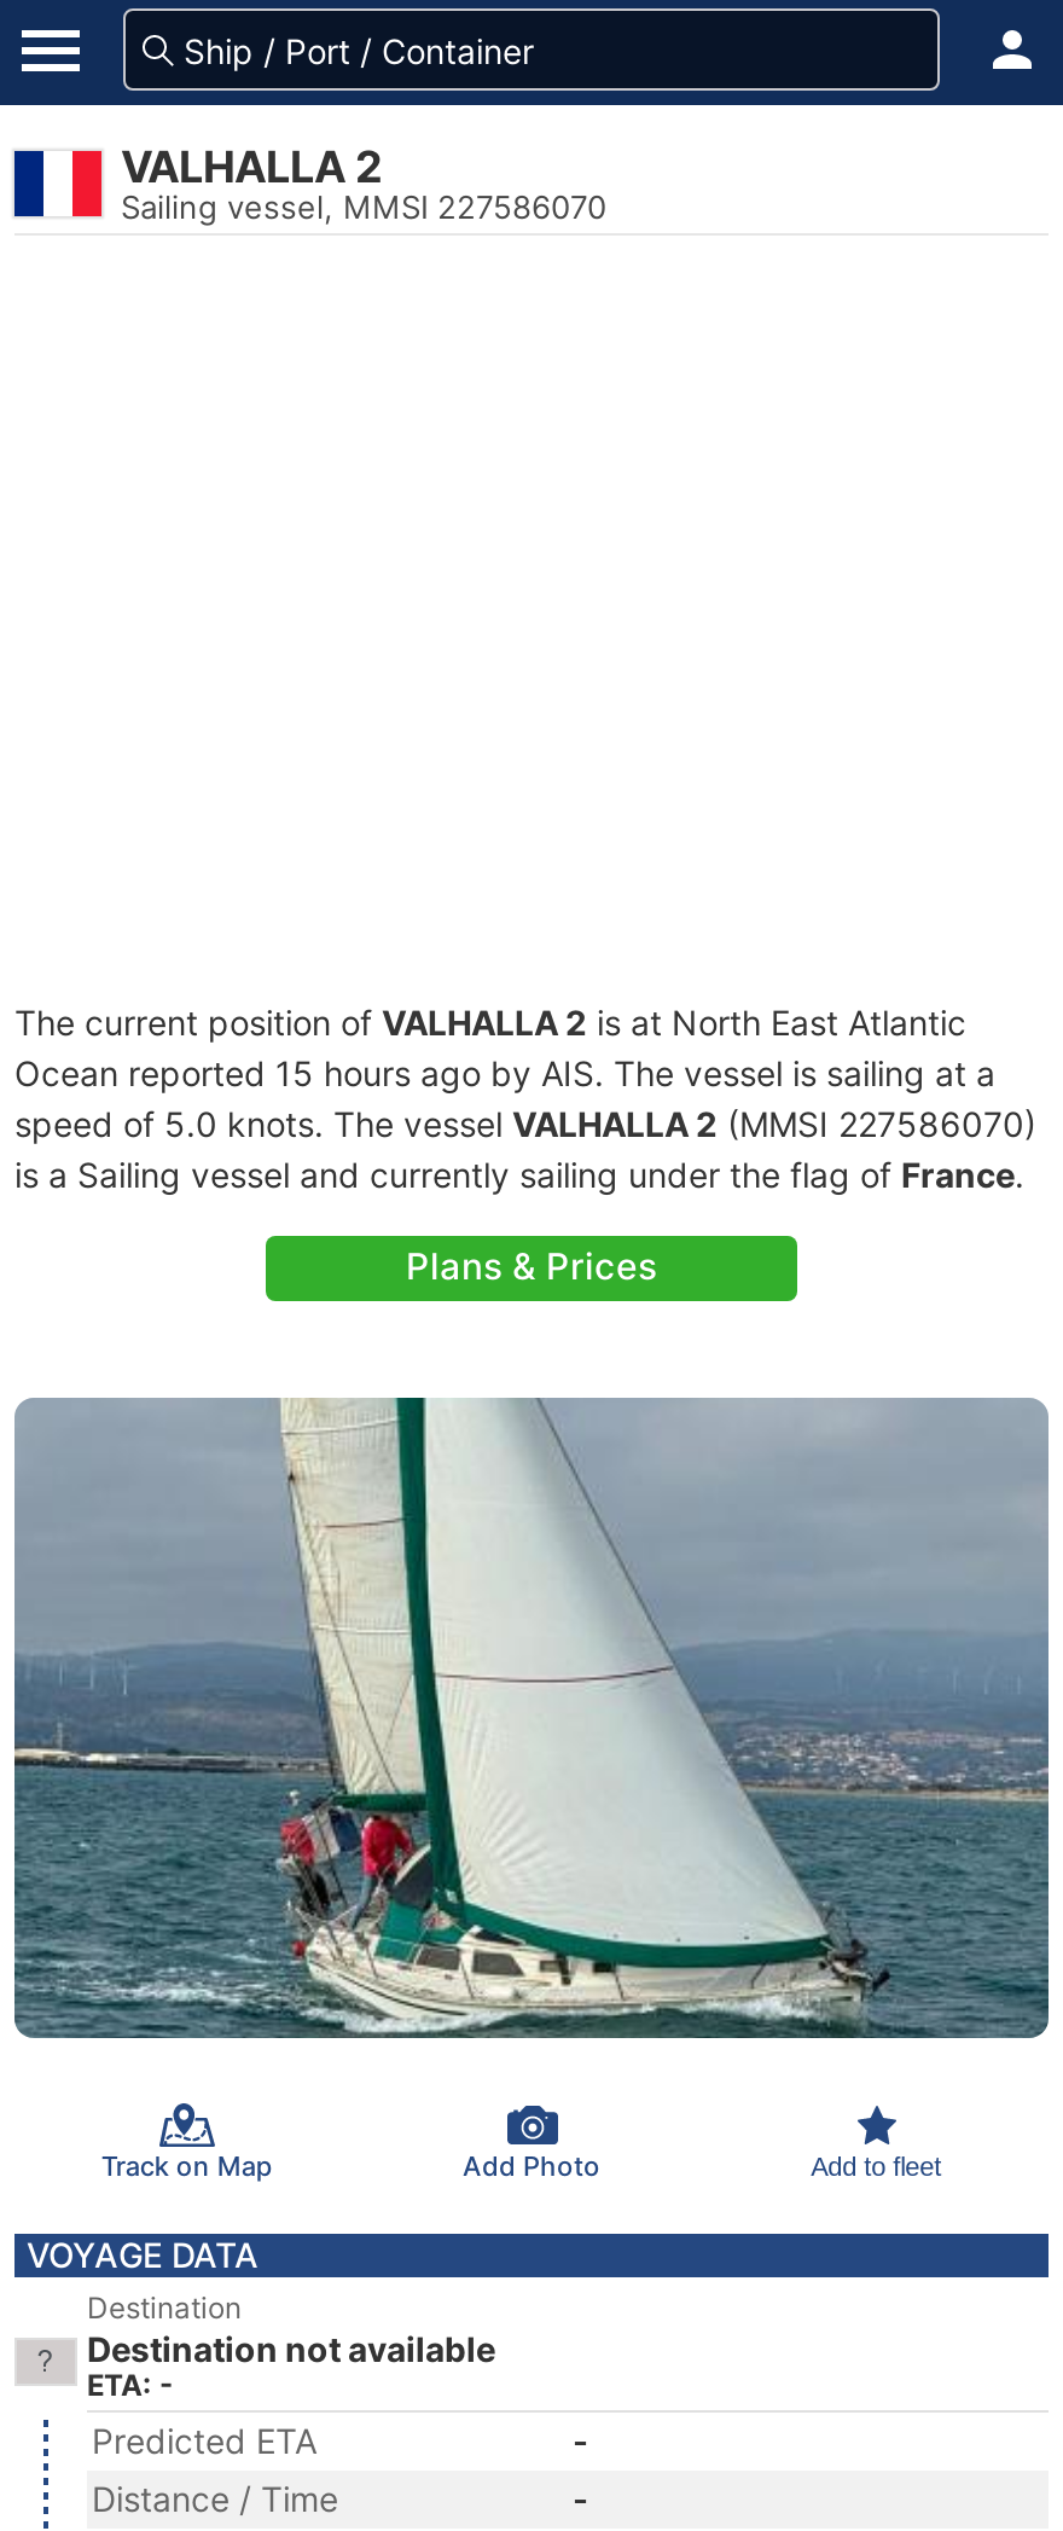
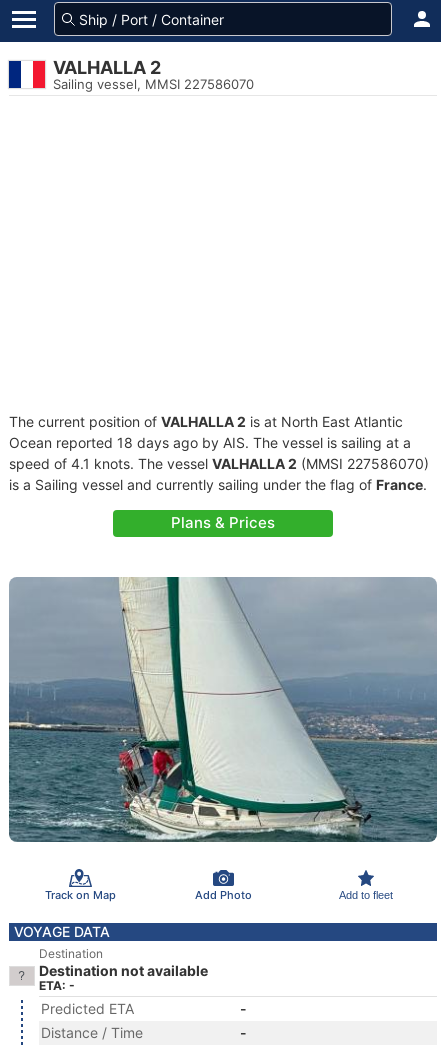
- Ocean reported 15 hours ago by AIS. The vessel is sailing at a
+ Ocean reported 18 days ago by AIS. The vessel is sailing at a

- speed of 5.0 knots. The vessel VALHALLA 2 (MMSI 227586070)
+ speed of 4.1 knots. The vessel VALHALLA 2 (MMSI 227586070)
